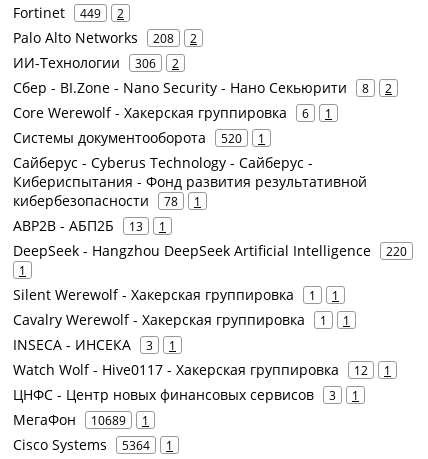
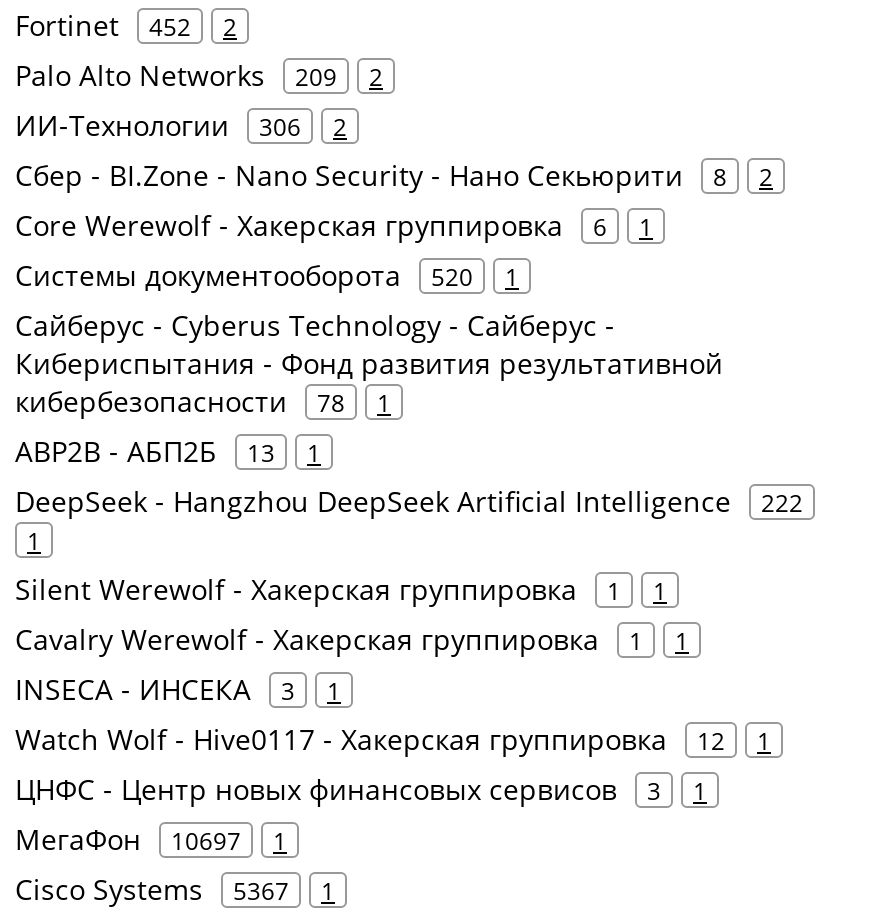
- Fortinet 449 2
+ Fortinet 452 2

- Palo Alto Networks 208 2
+ Palo Alto Networks 209 2

- DeepSeek - Hangzhou DeepSeek Artificial Intelligence 220
+ DeepSeek - Hangzhou DeepSeek Artificial Intelligence 222

- МегаФон 10689 1
+ МегаФон 10697 1

- Cisco Systems 5364 1
+ Cisco Systems 5367 1
